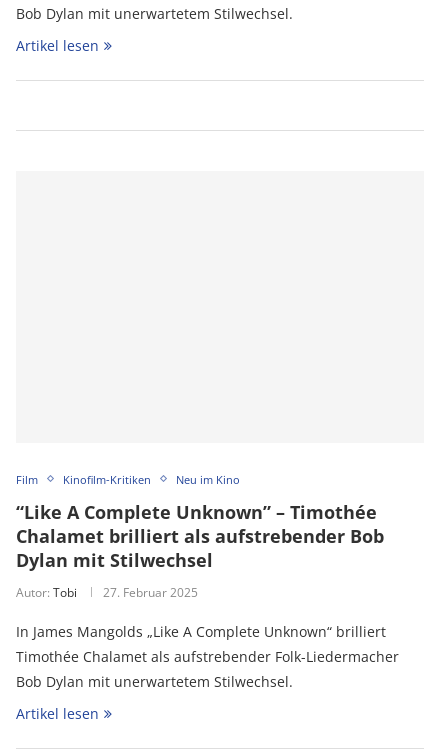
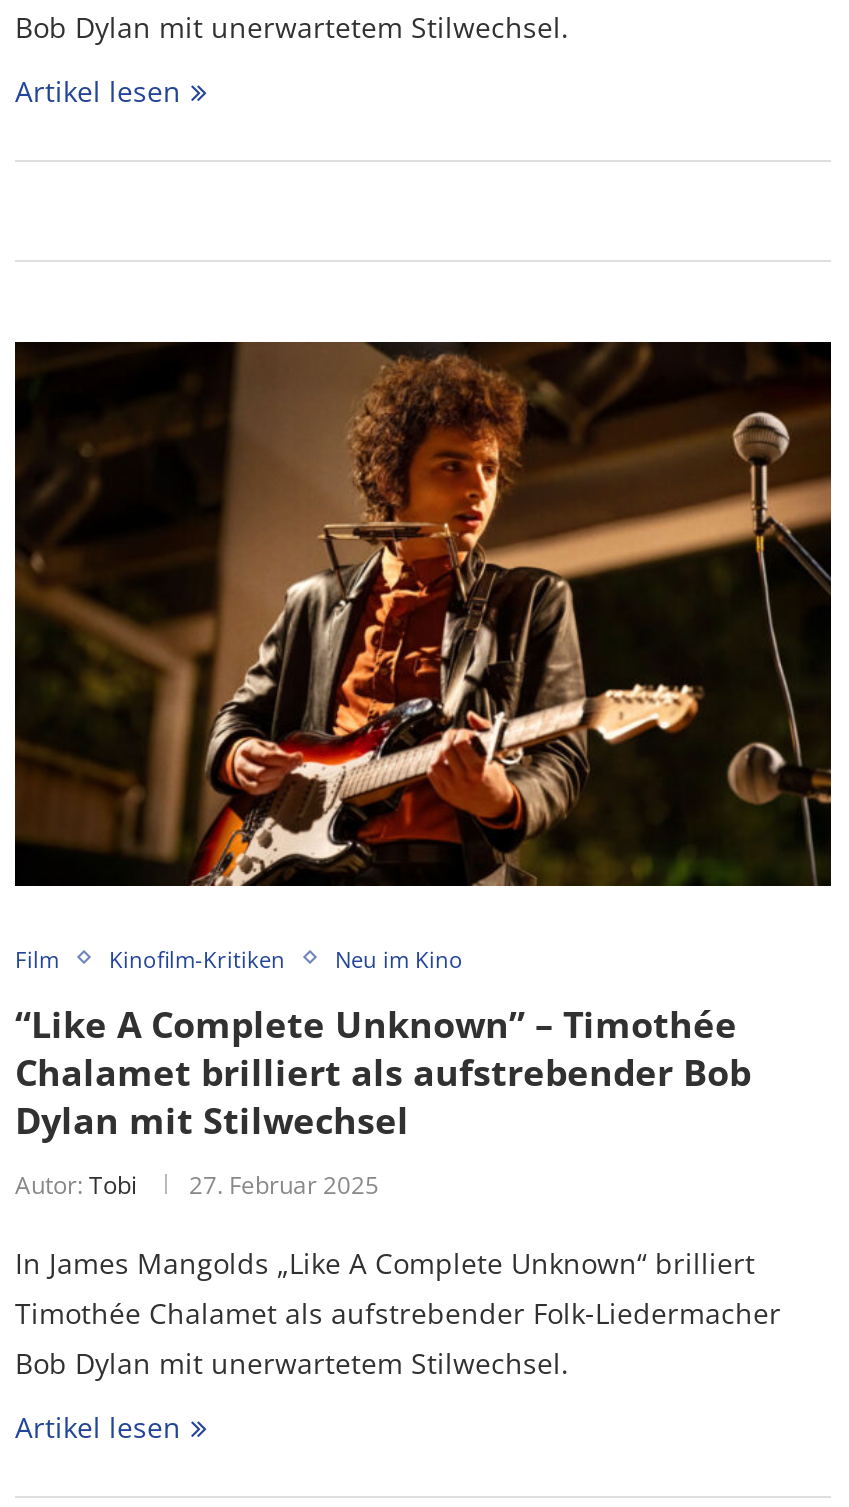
+ [image]
